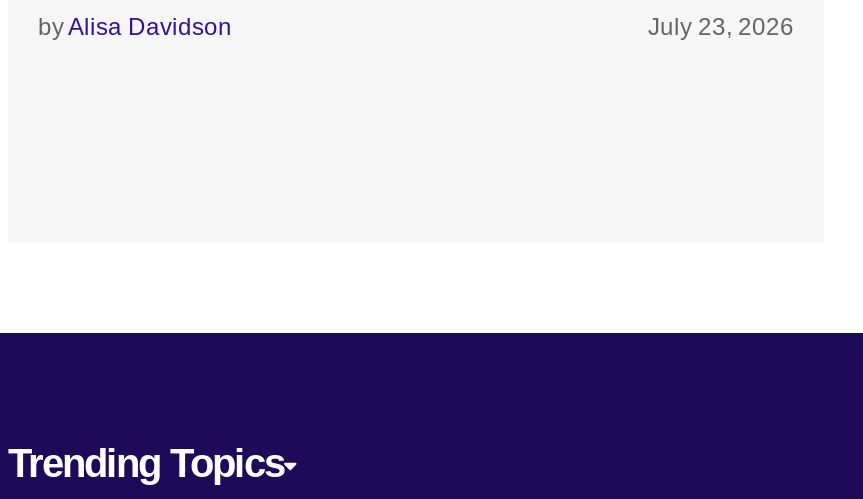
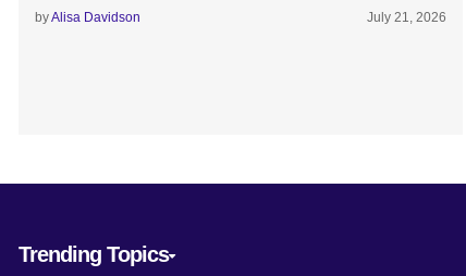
- July 23, 2026
+ July 21, 2026
